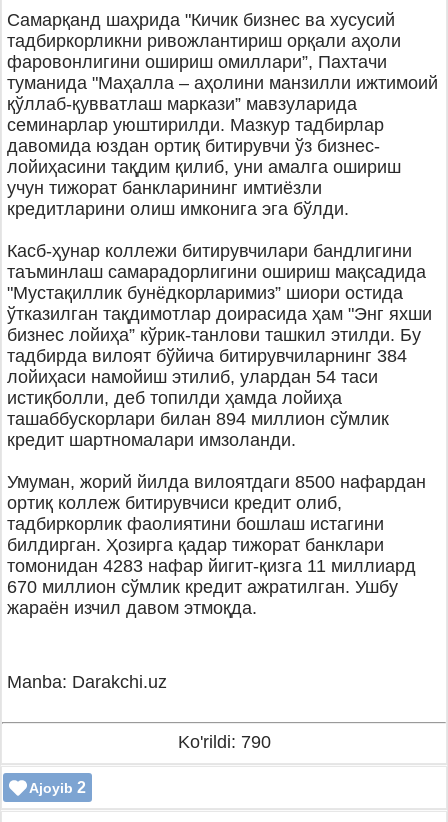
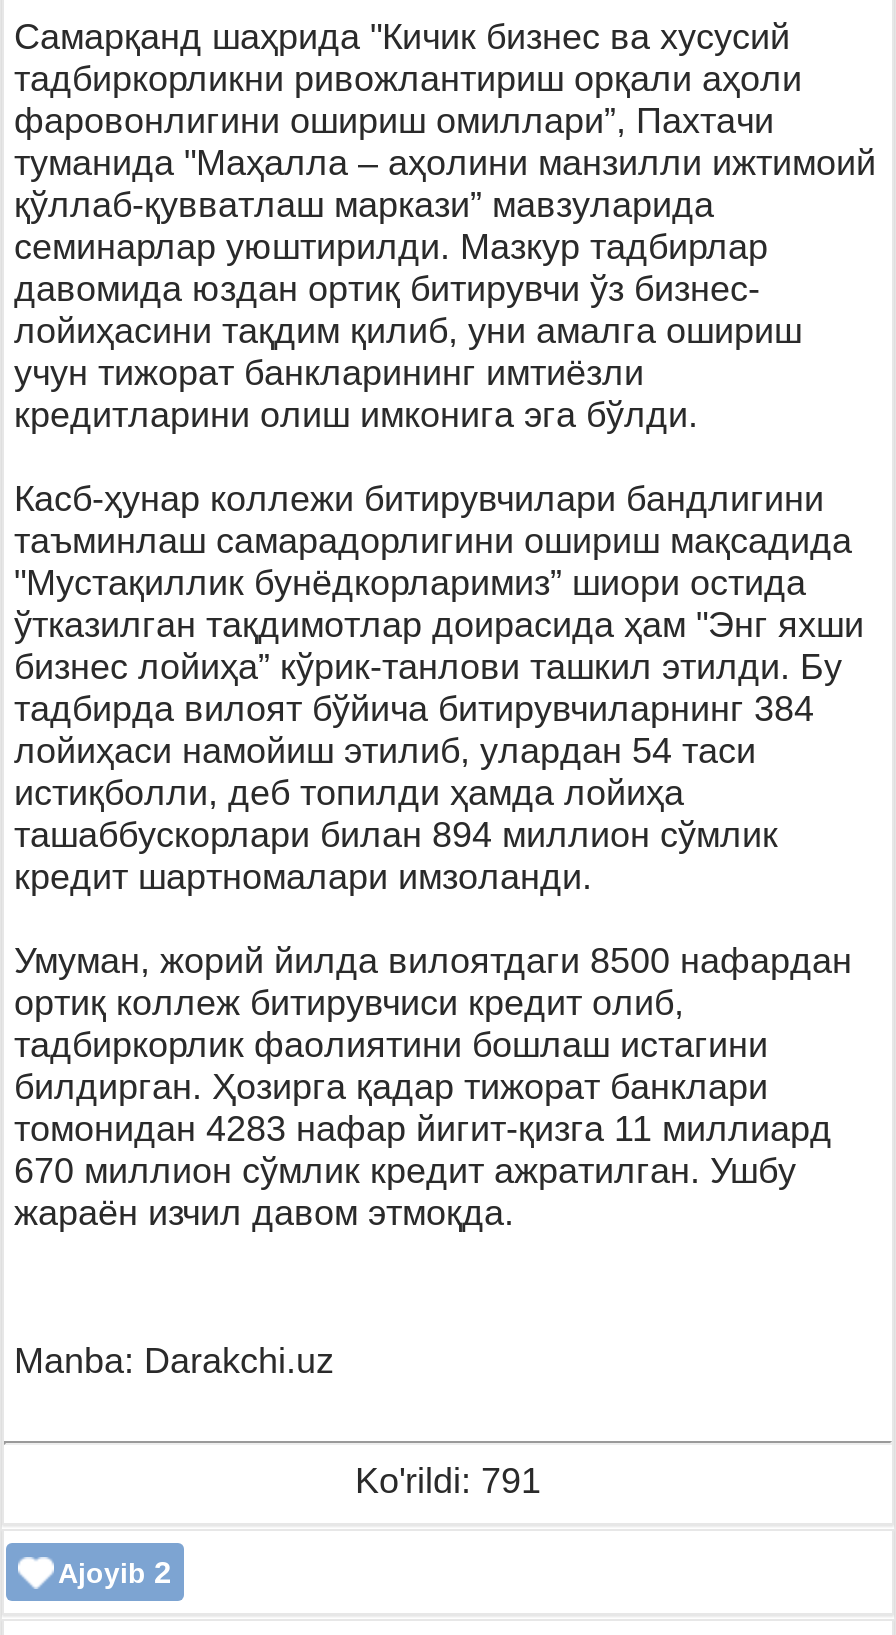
- Ko'rildi: 790
+ Ko'rildi: 791
